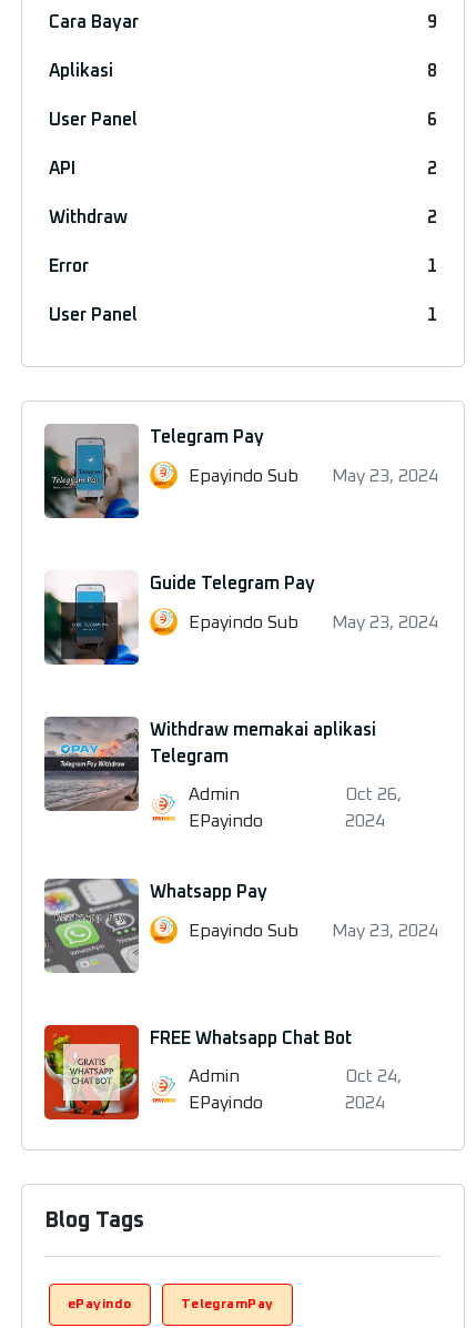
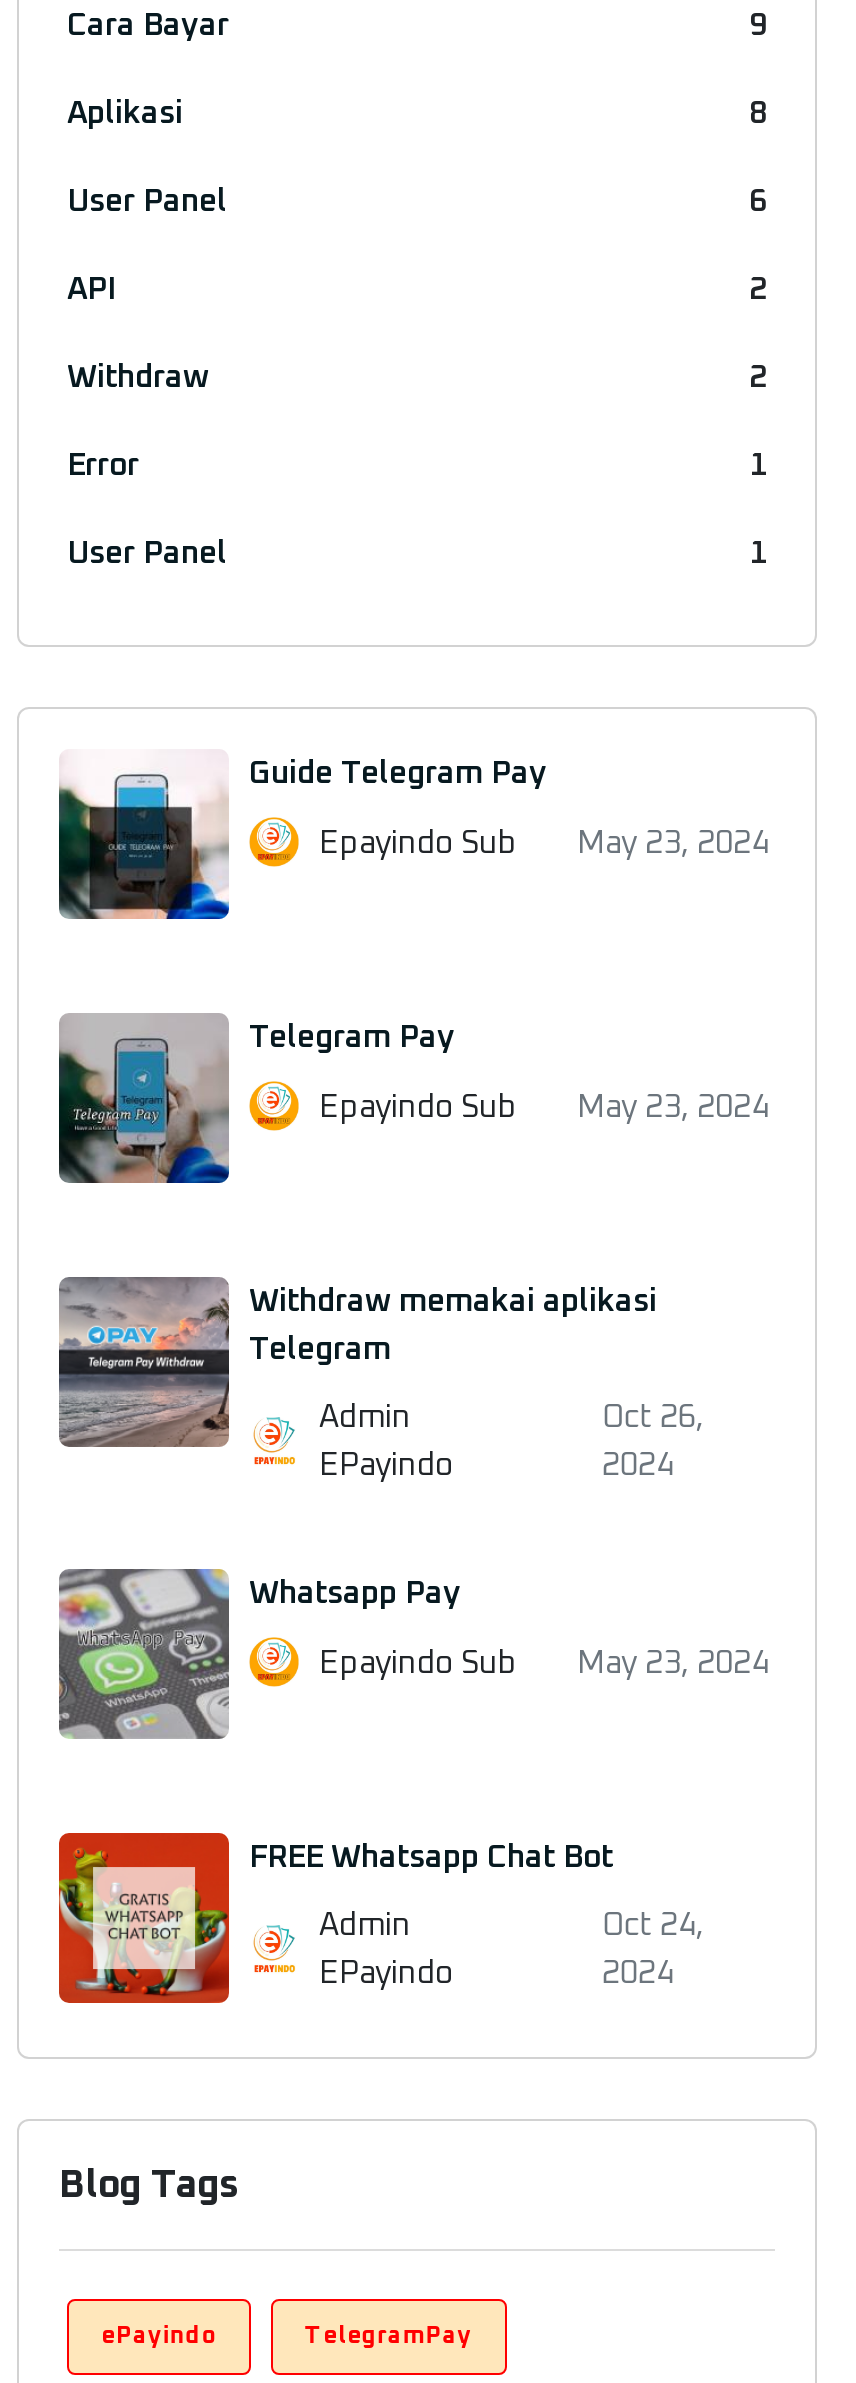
moved down: [image] | Telegram Pay

moved up: [image] | Guide Telegram Pay
